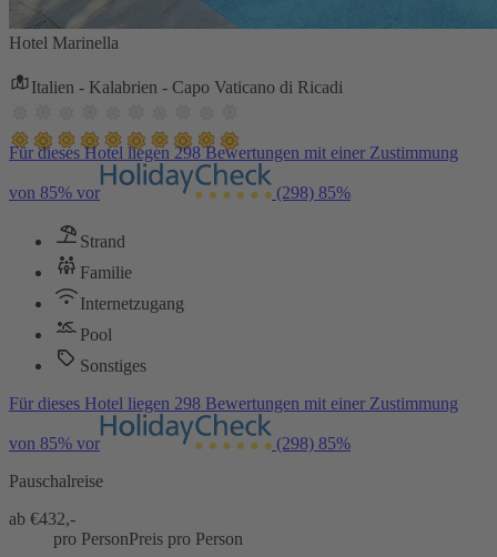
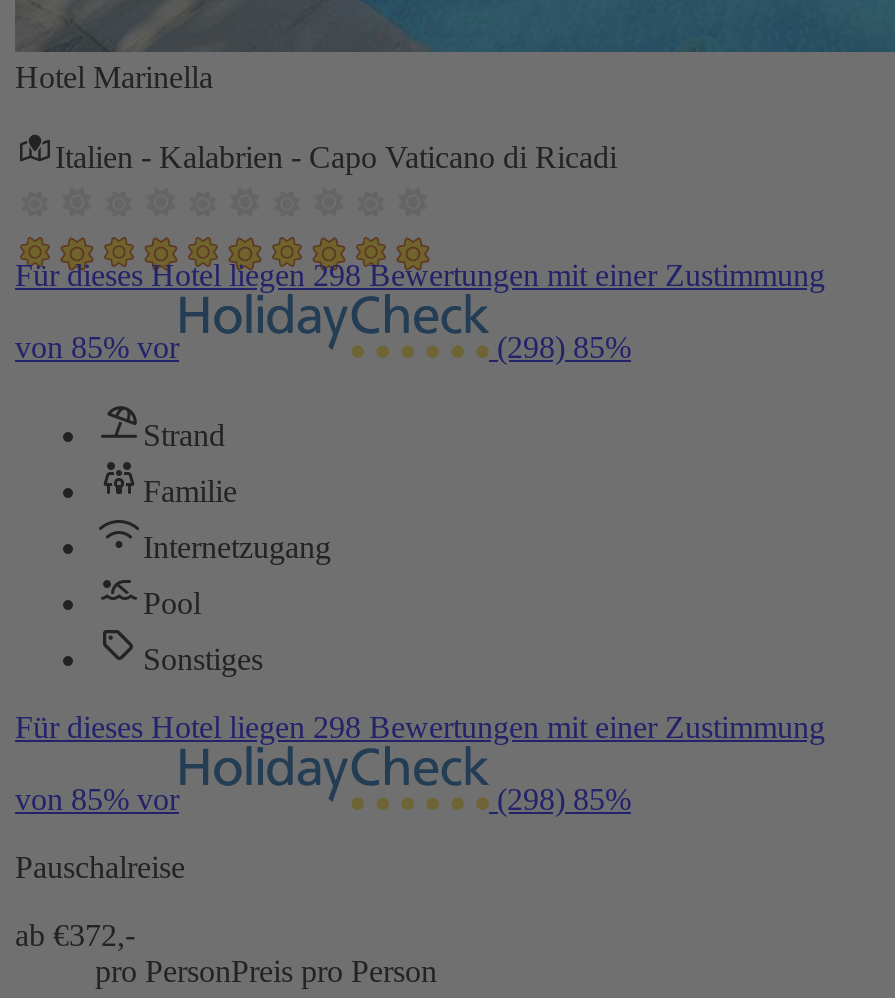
- ab €432,-
+ ab €372,-
